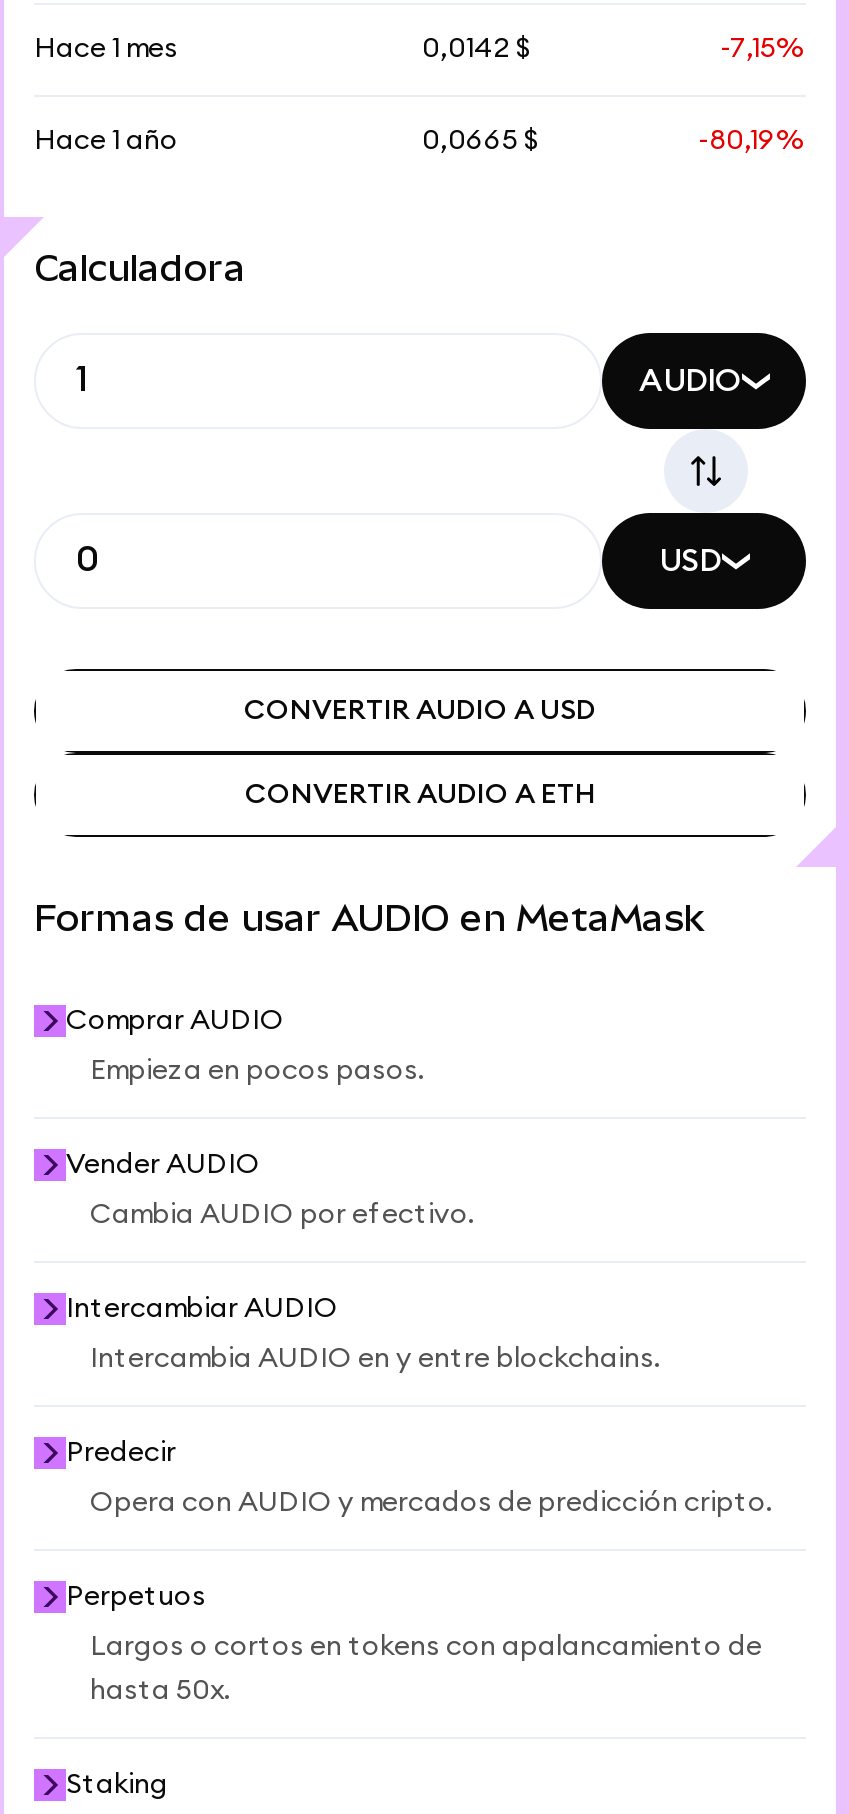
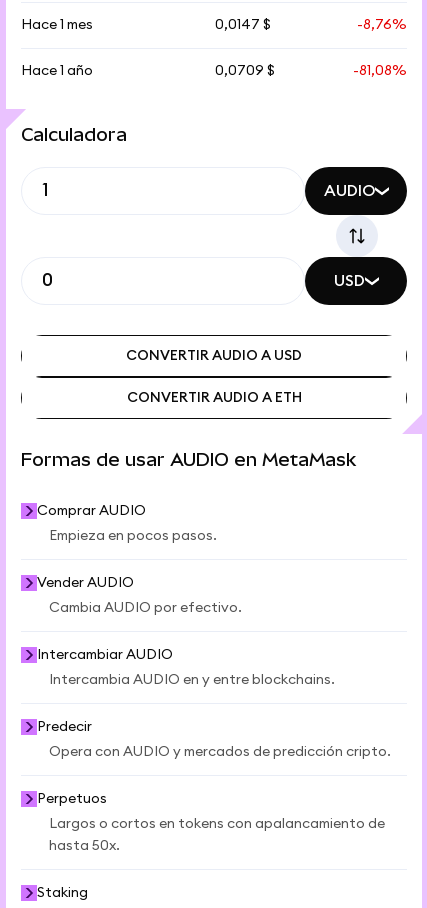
- 0,0142 $
+ 0,0147 $

- -7,15%
+ -8,76%

- 0,0665 $
+ 0,0709 $

- -80,19%
+ -81,08%
